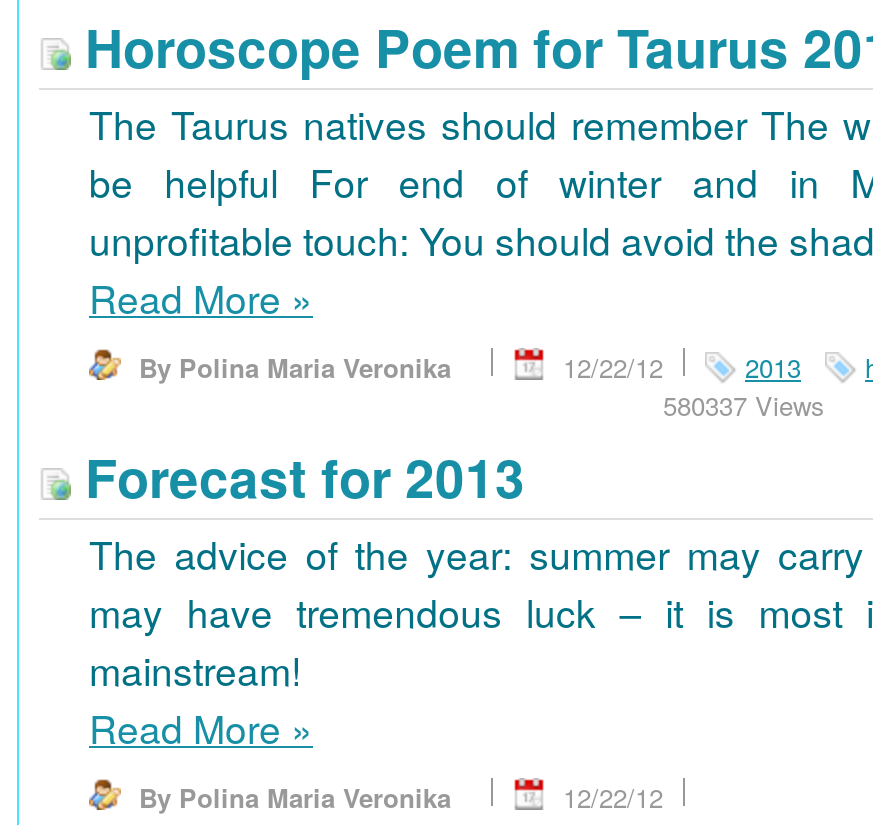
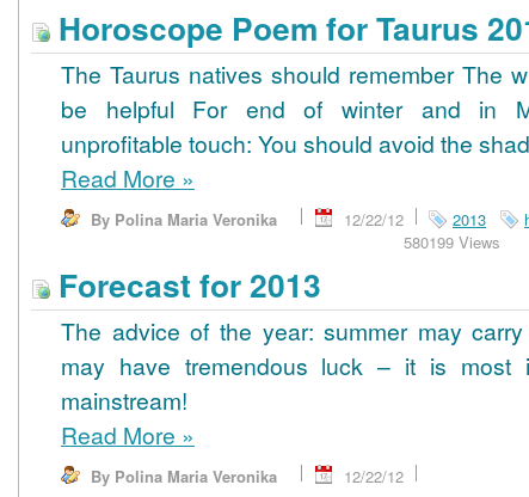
- 580337 Views
+ 580199 Views
